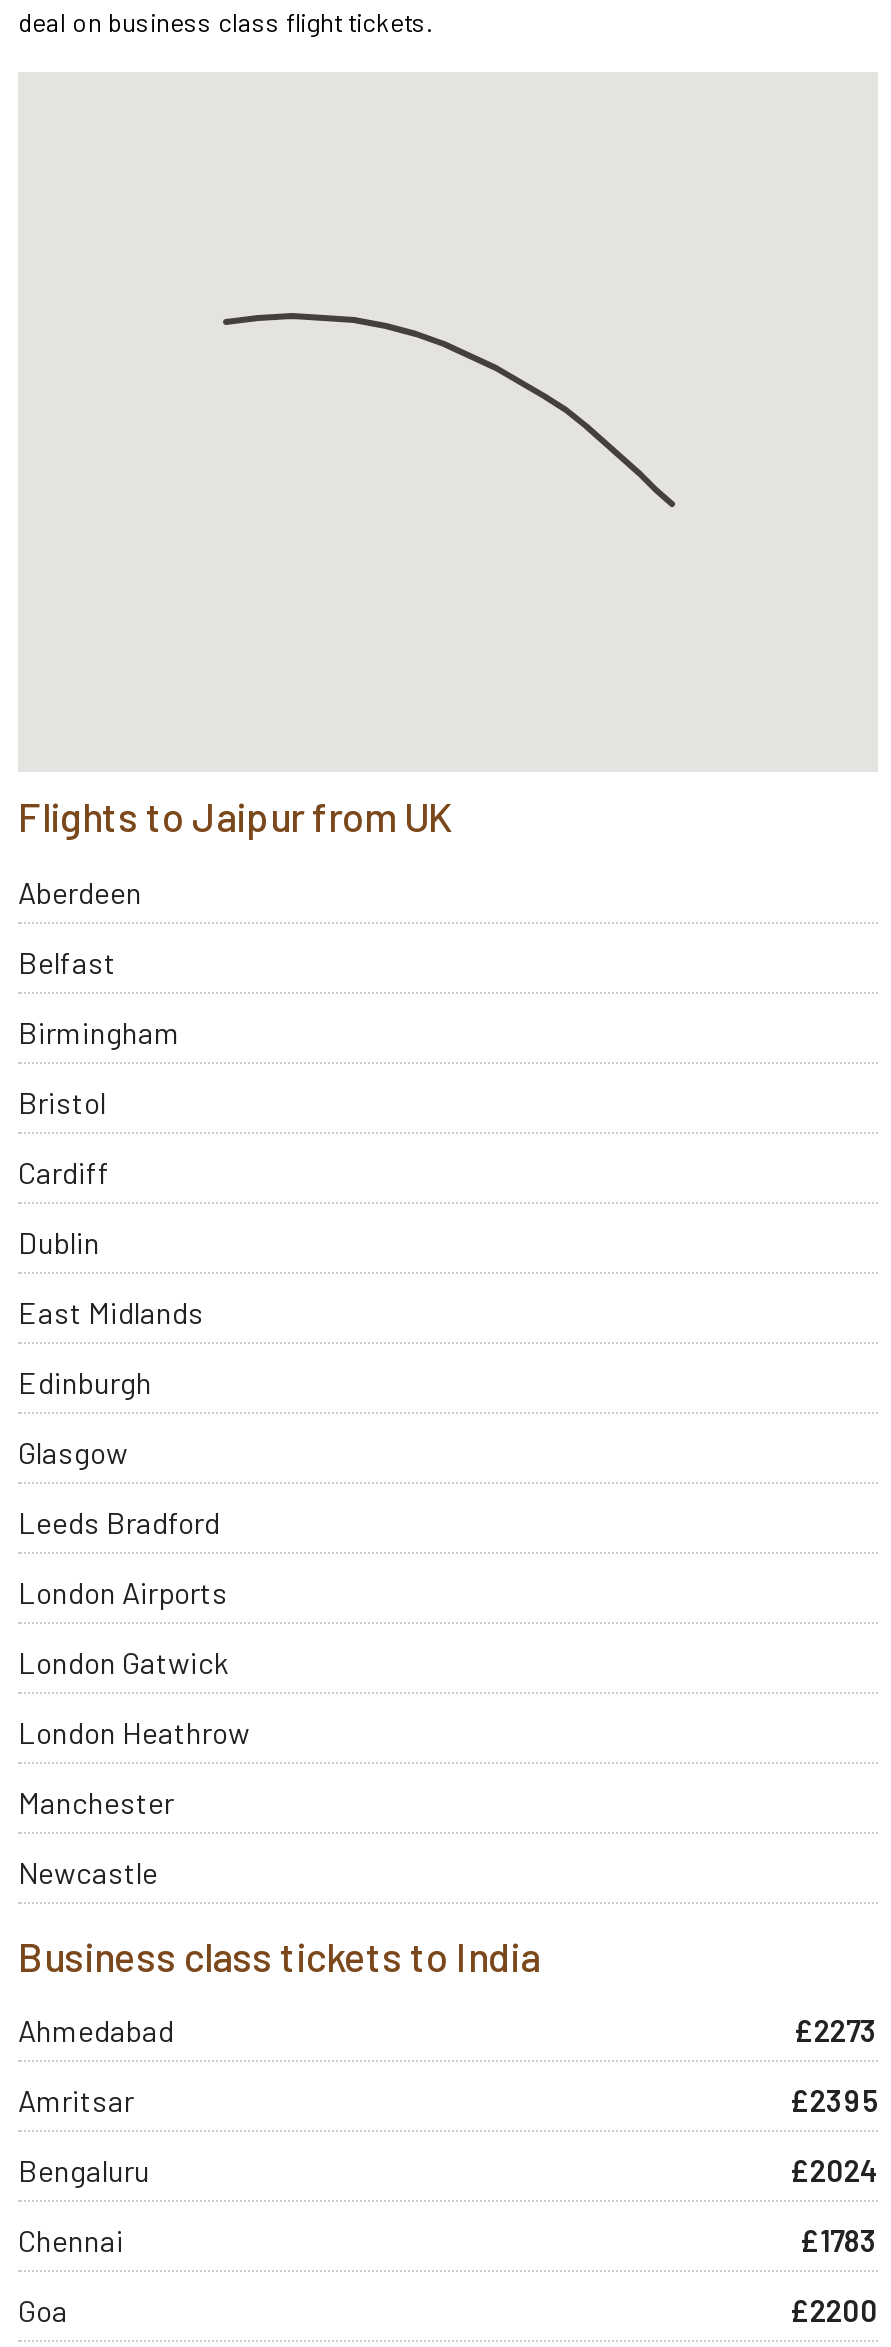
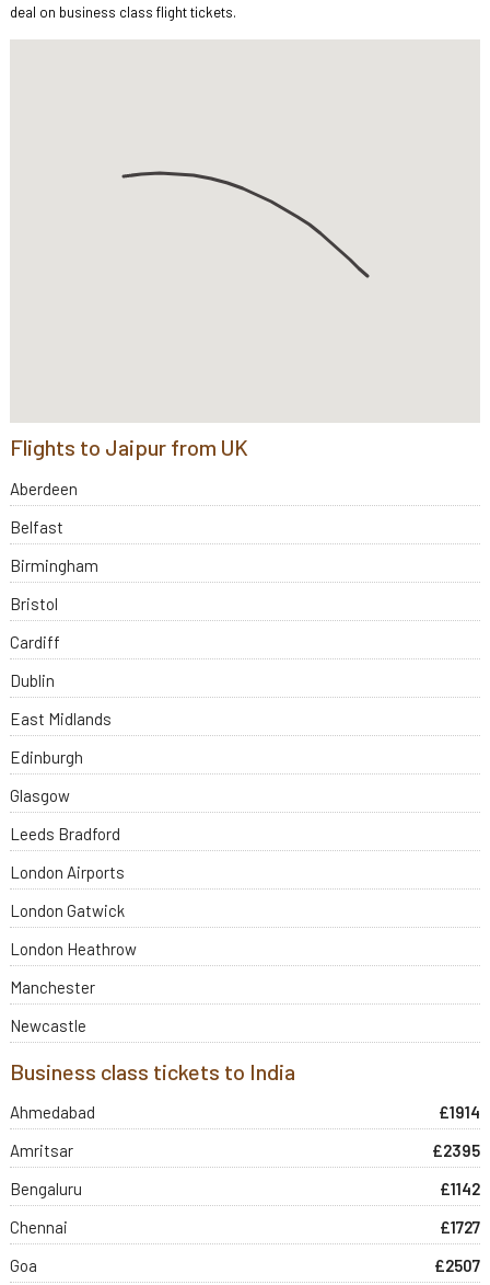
- £2273
+ £1914

- £2024
+ £1142

- £1783
+ £1727

- £2200
+ £2507
